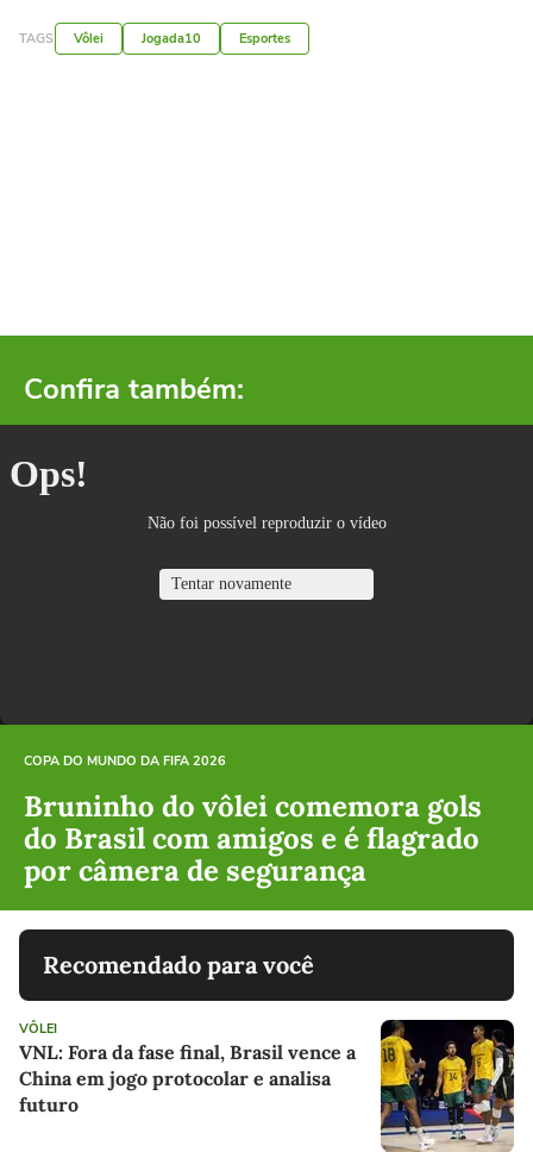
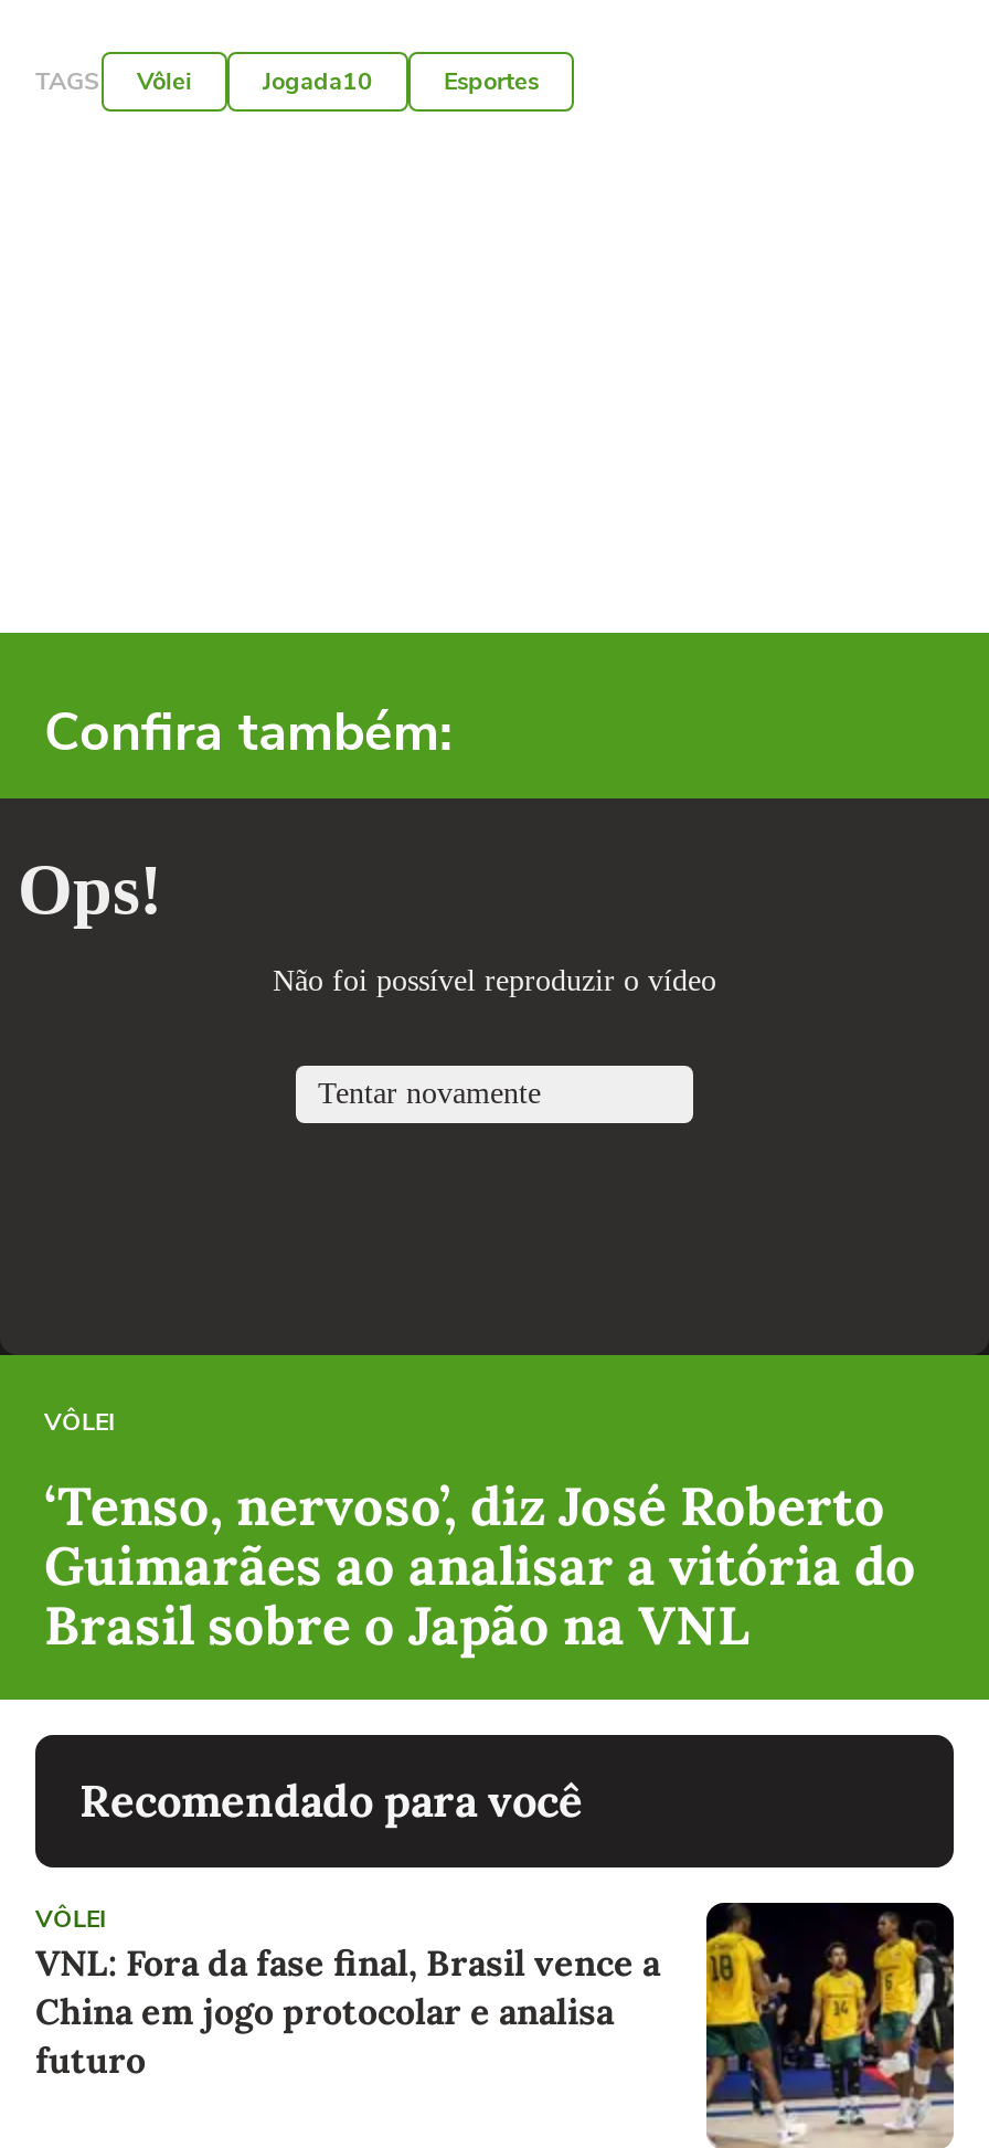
- COPA DO MUNDO DA FIFA 2026
+ VÔLEI

- Bruninho do vôlei comemora gols
- do Brasil com amigos e é flagrado
- por câmera de segurança
+ ‘Tenso, nervoso’, diz José Roberto
+ Guimarães ao analisar a vitória do
+ Brasil sobre o Japão na VNL
